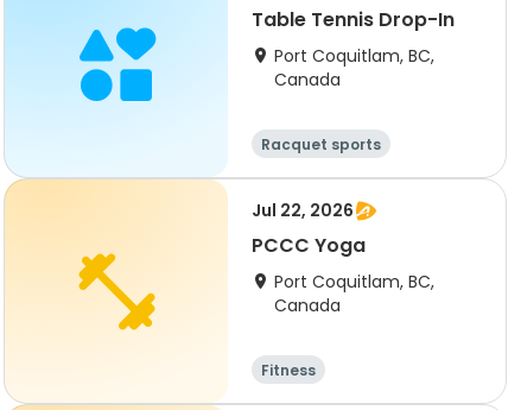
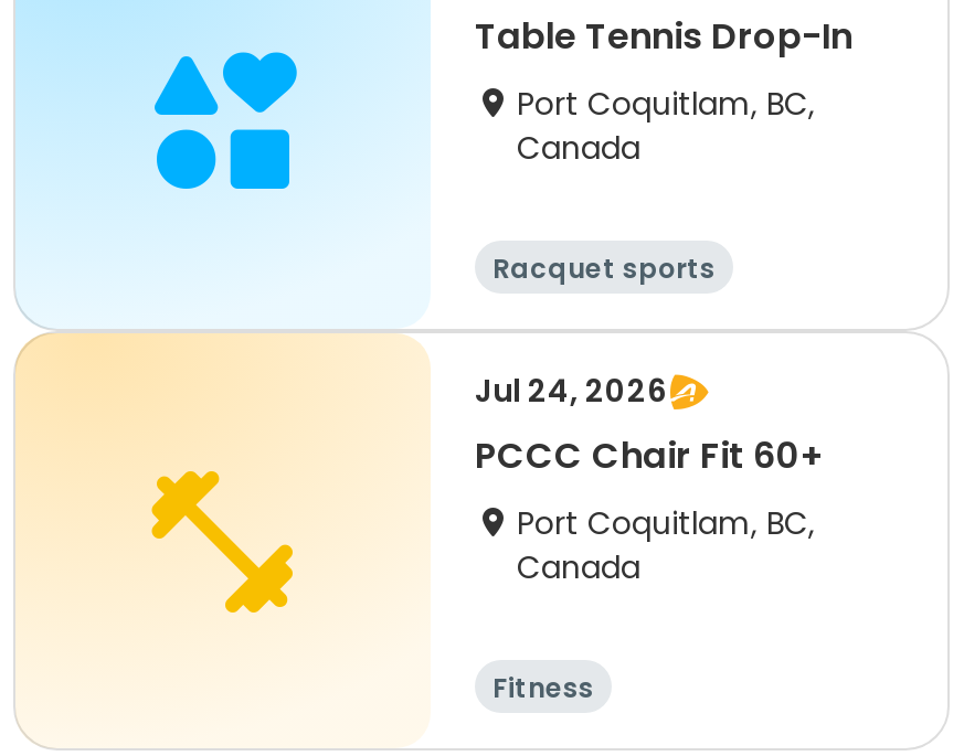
- Jul 22, 2026
- PCCC Yoga
+ Jul 24, 2026
+ PCCC Chair Fit 60+
